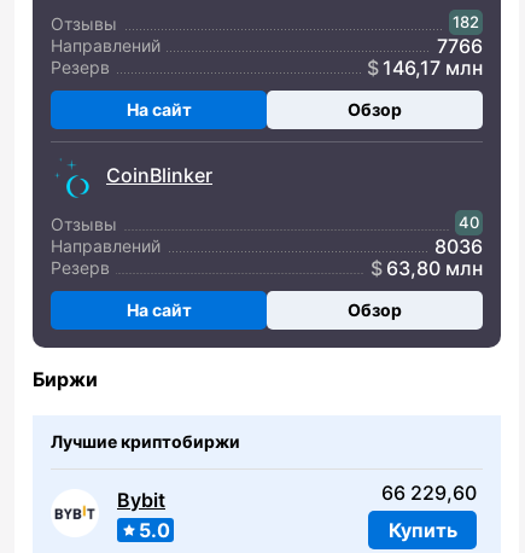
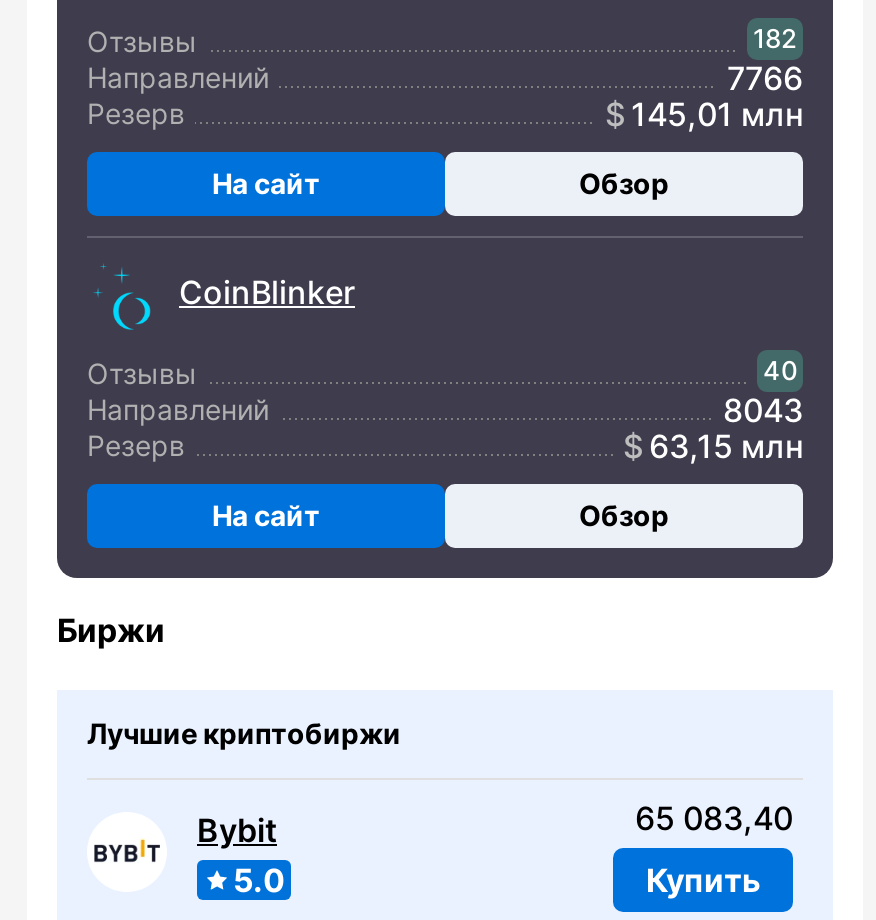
- 146,17 млн
+ 145,01 млн

- 8036
+ 8043

- 63,80 млн
+ 63,15 млн

- 66 229,60
+ 65 083,40
